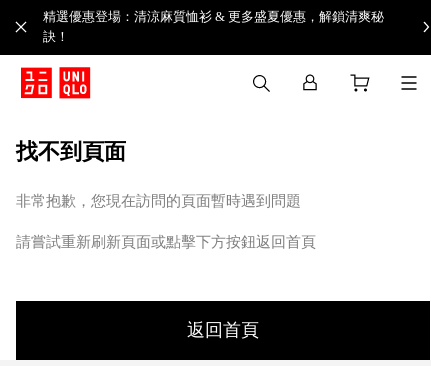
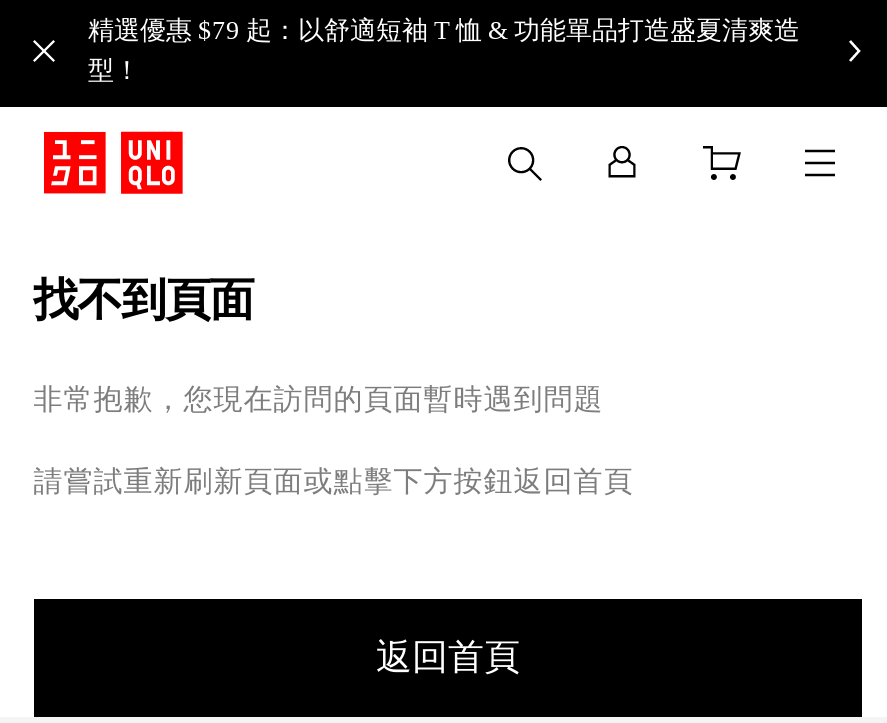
- 精選優惠登場：清涼麻質恤衫 & 更多盛夏優惠，解鎖清爽秘
- 訣！
+ 精選優惠 $79 起：以舒適短袖 T 恤 & 功能單品打造盛夏清爽造
+ 型！
